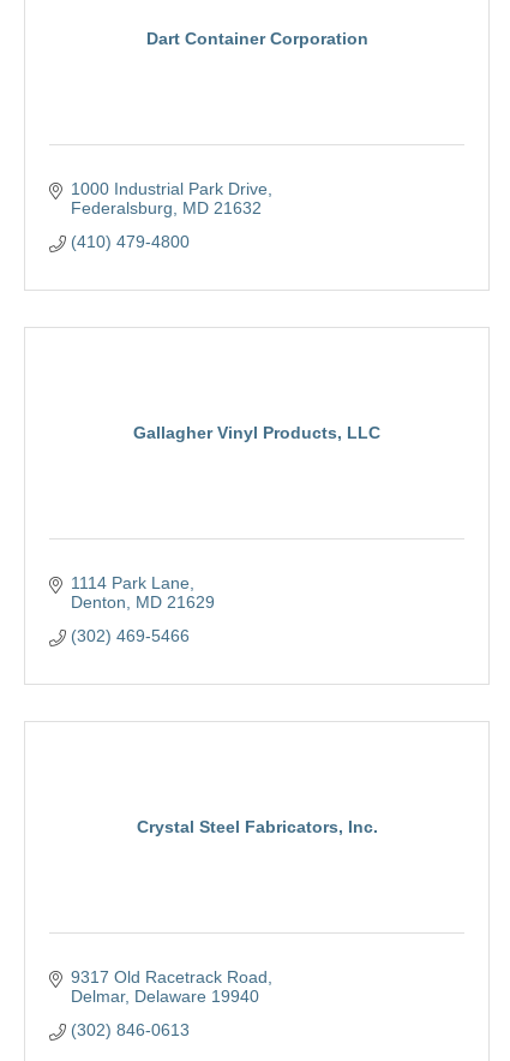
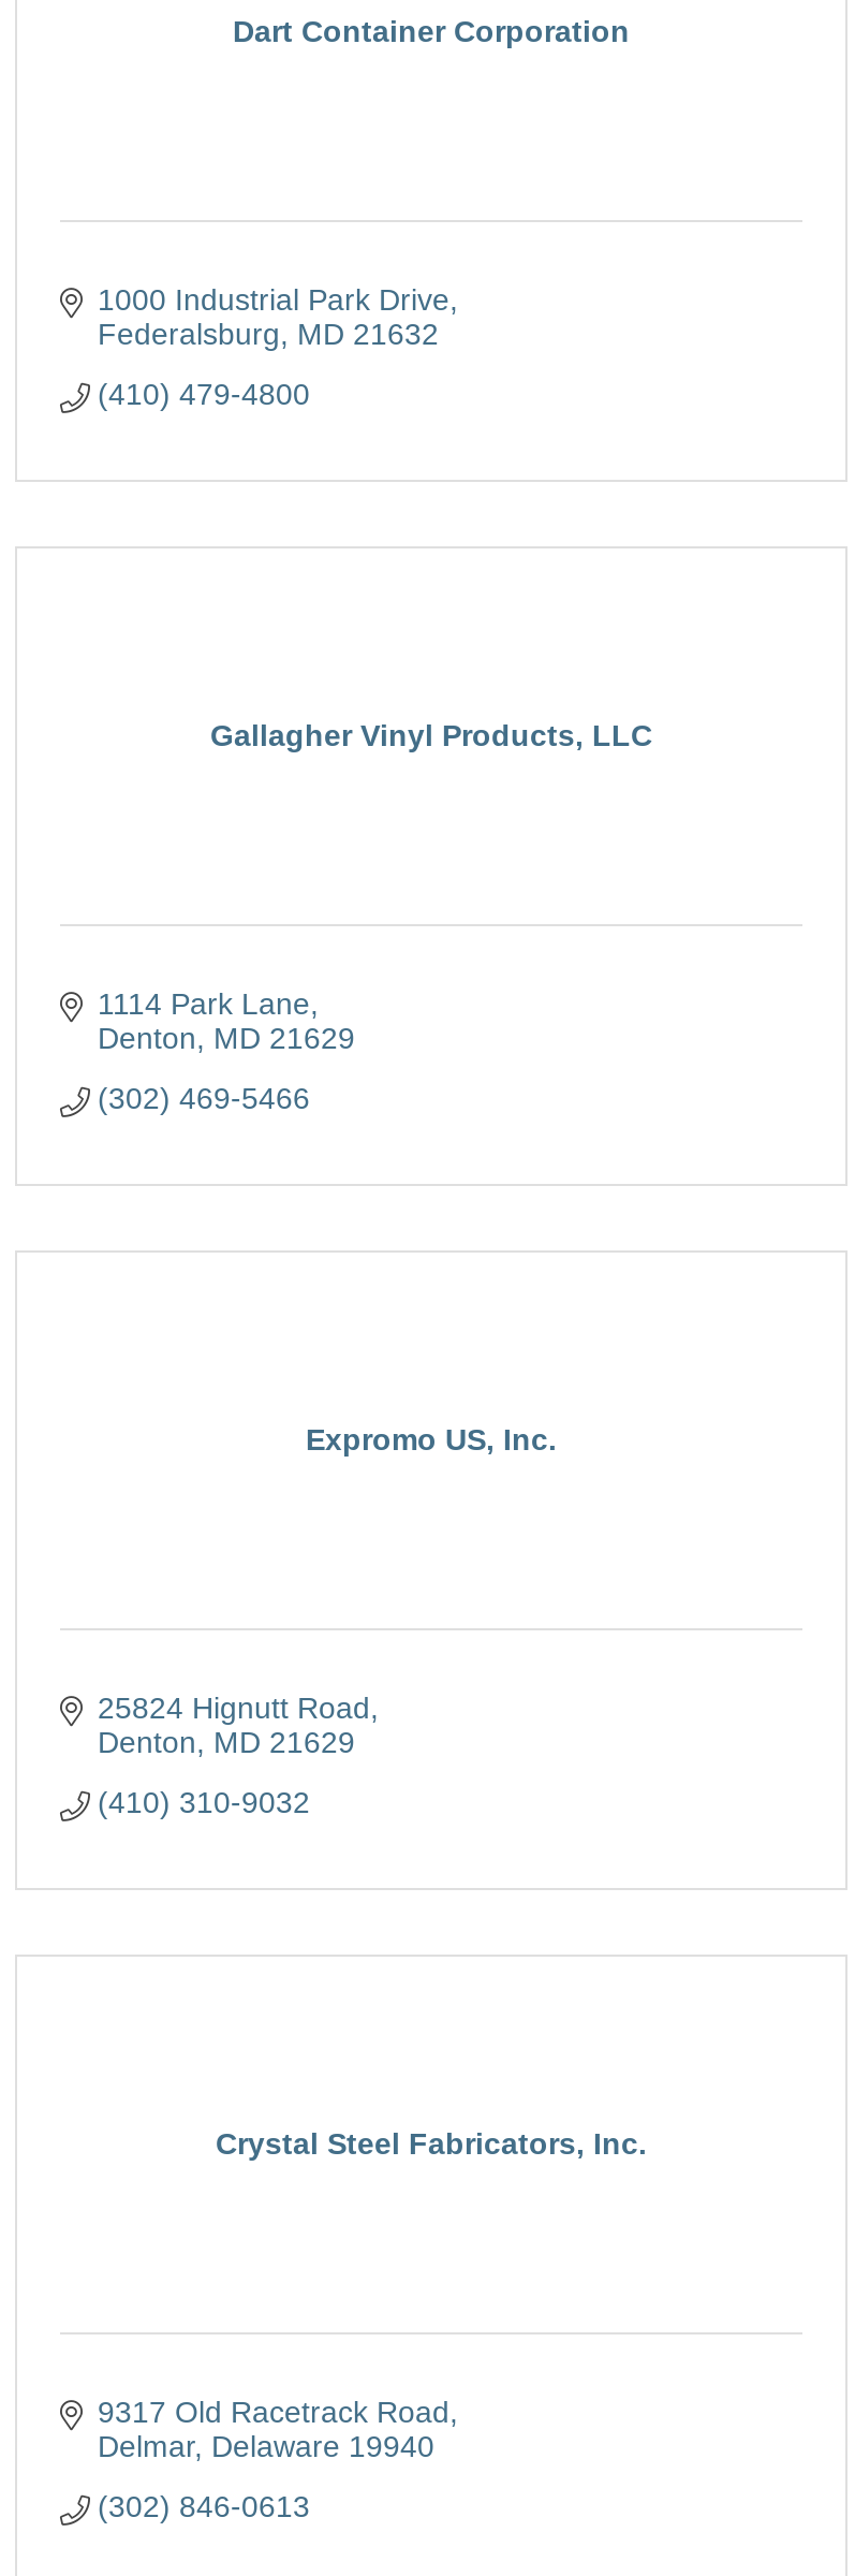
+ 25824 Hignutt Road
+ Denton MD 21629
+ (410) 310-9032

+ Expromo US, Inc.
